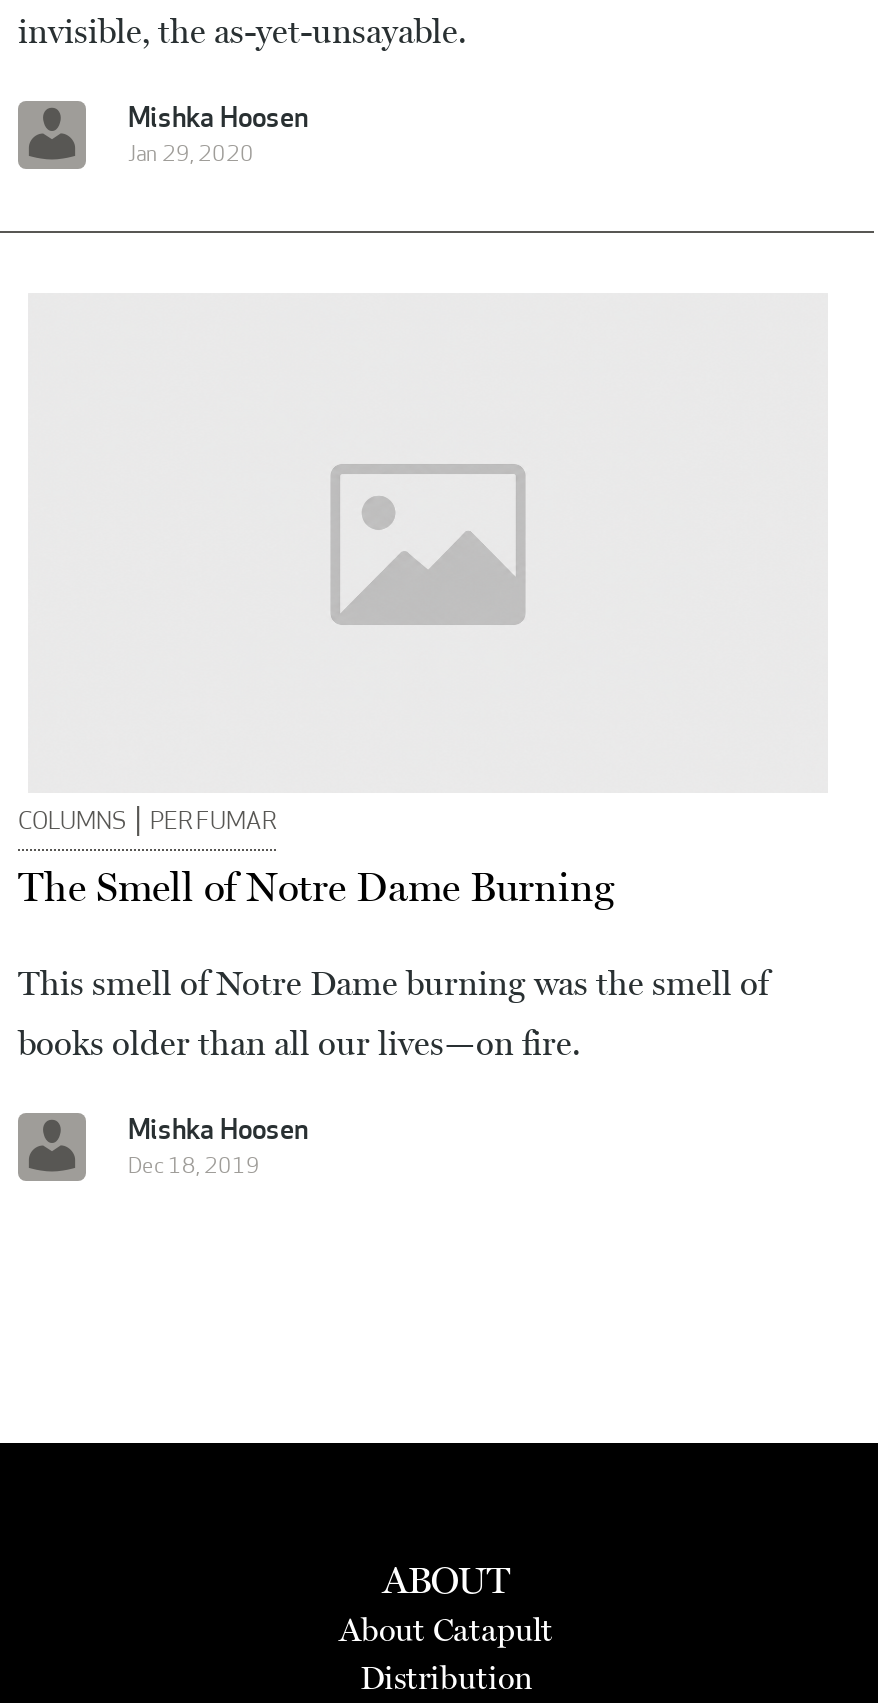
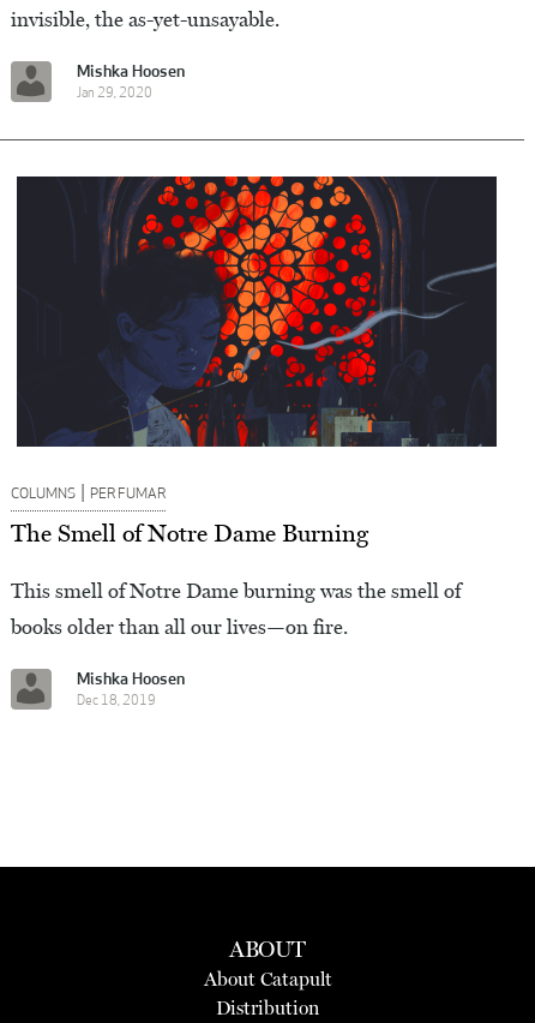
+ [image]
